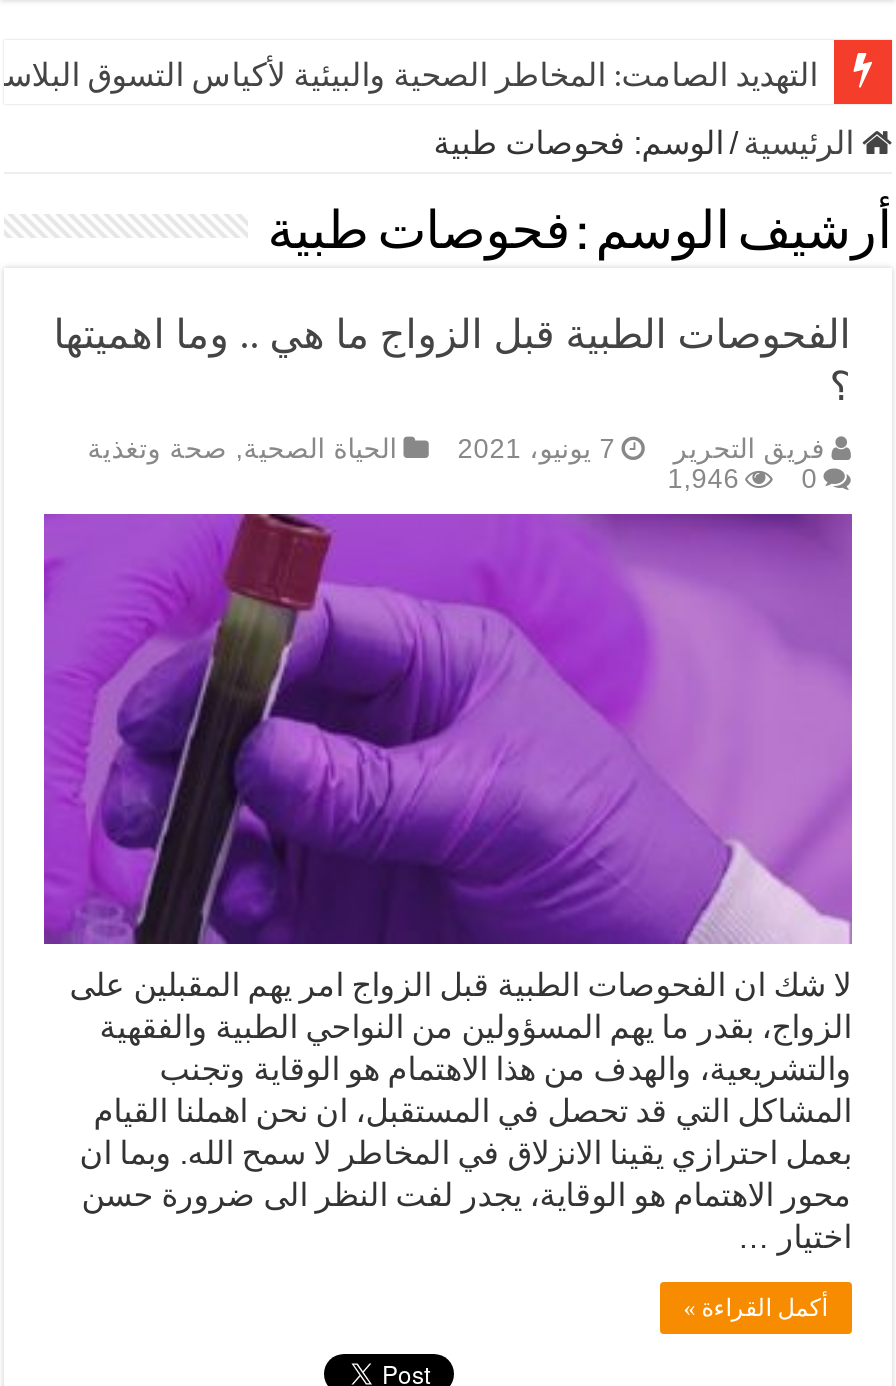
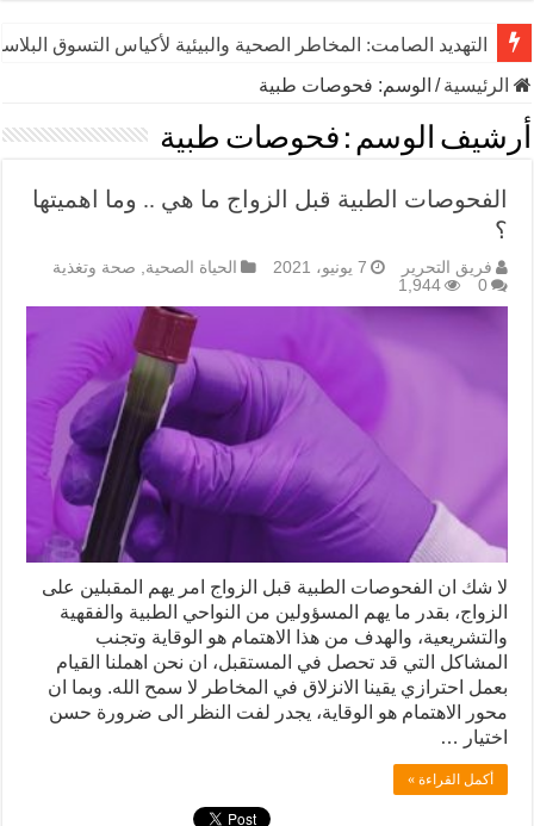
- 1,946
+ 1,944
